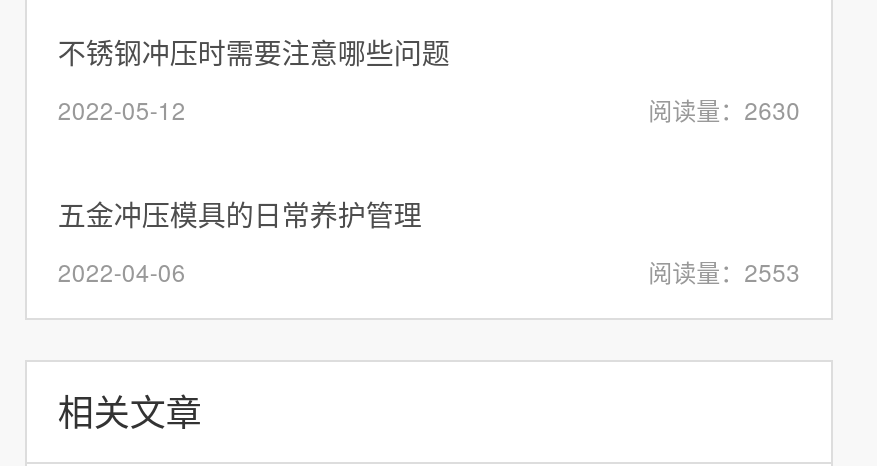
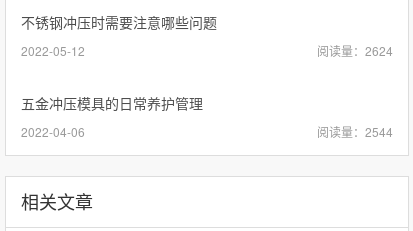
- 阅读量：2630
+ 阅读量：2624

- 阅读量：2553
+ 阅读量：2544
